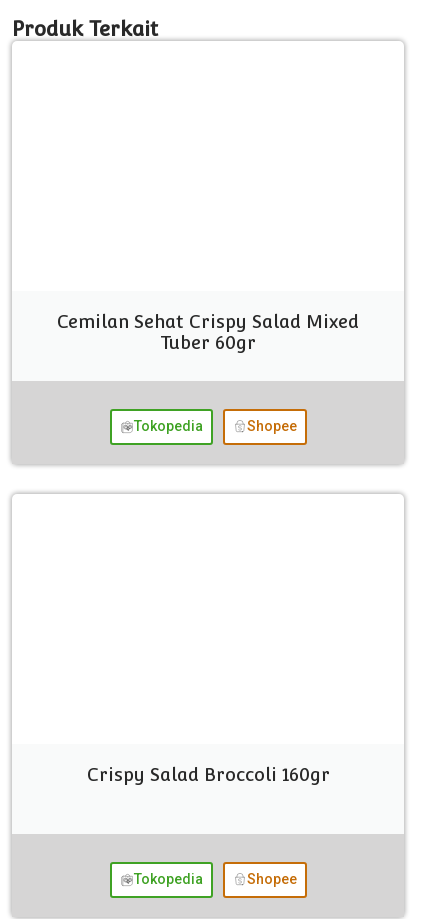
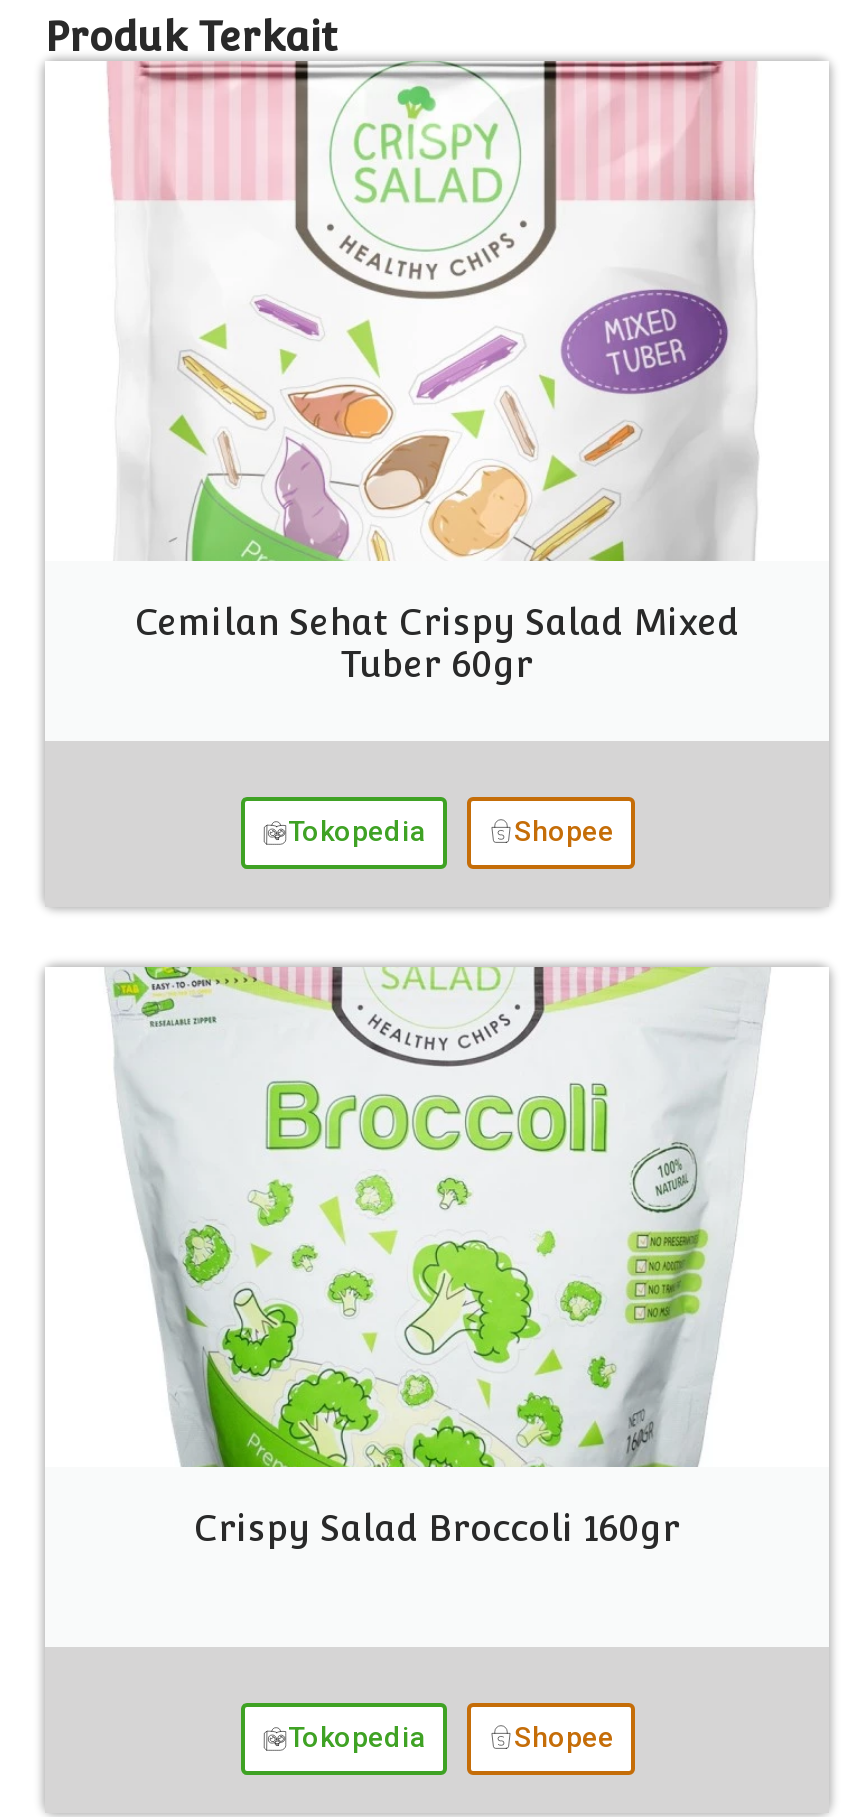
+ [image]

+ [image]
